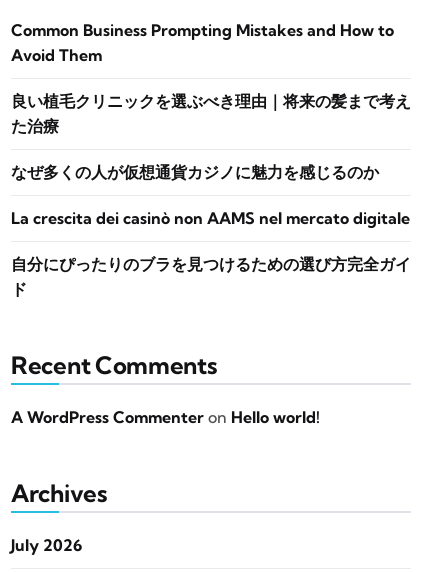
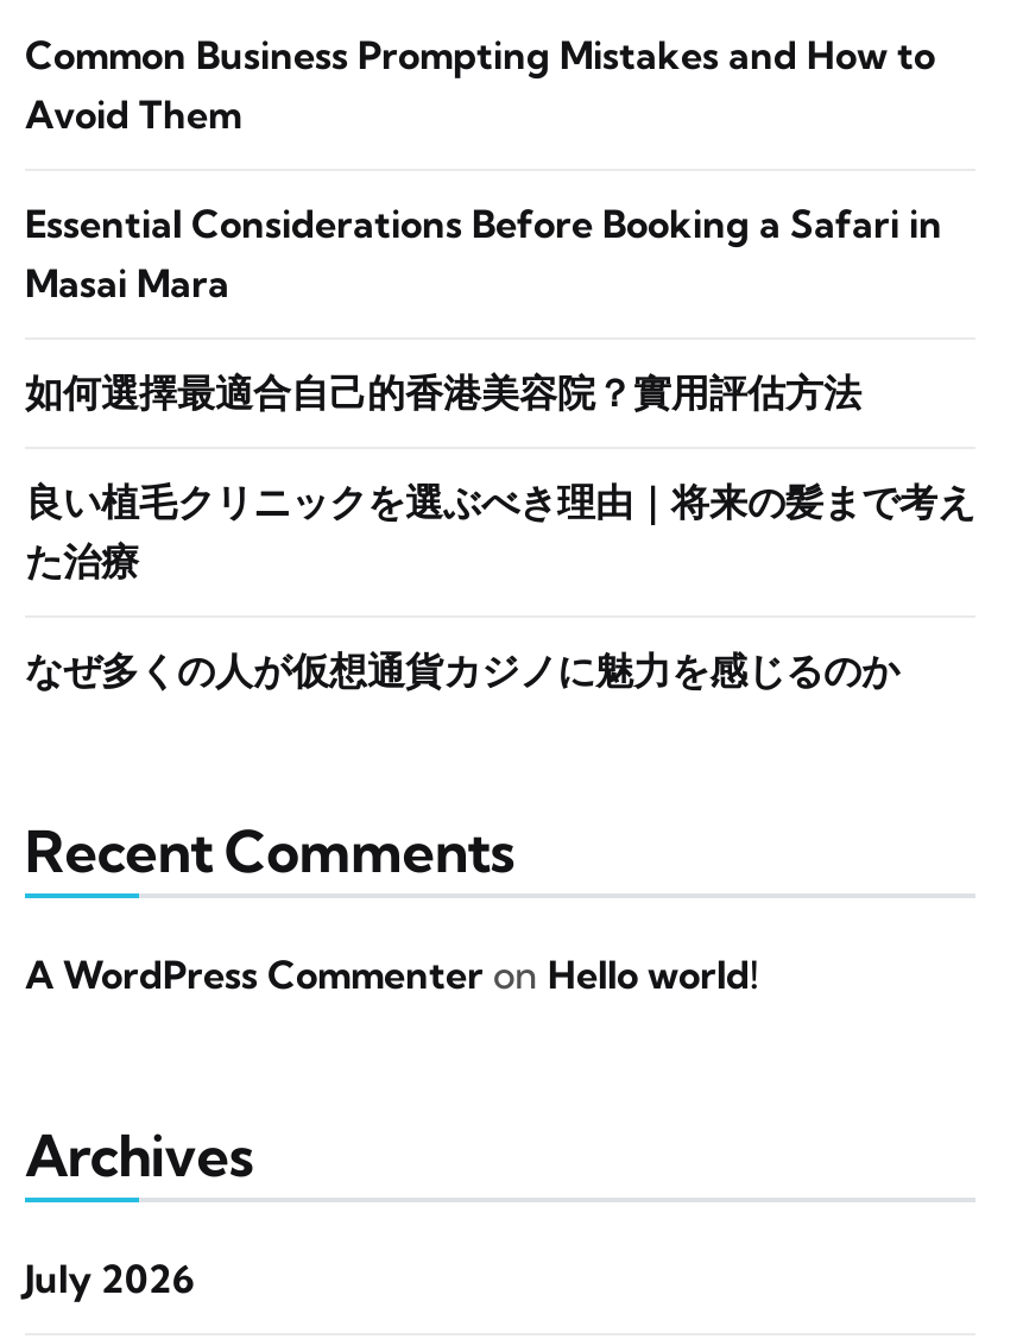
+ Essential Considerations Before Booking a Safari in
+ Masai Mara
+ 如何選擇最適合自己的香港美容院？實用評估方法

moved down: 良い植毛クリニックを選ぶべき理由｜将来の髪まで考え | た治療 | なぜ多くの人が仮想通貨カジノに魅力を感じるのか

- La crescita dei casinò non AAMS nel mercato digitale
- 自分にぴったりのブラを見つけるための選び方完全ガイ
- ド
